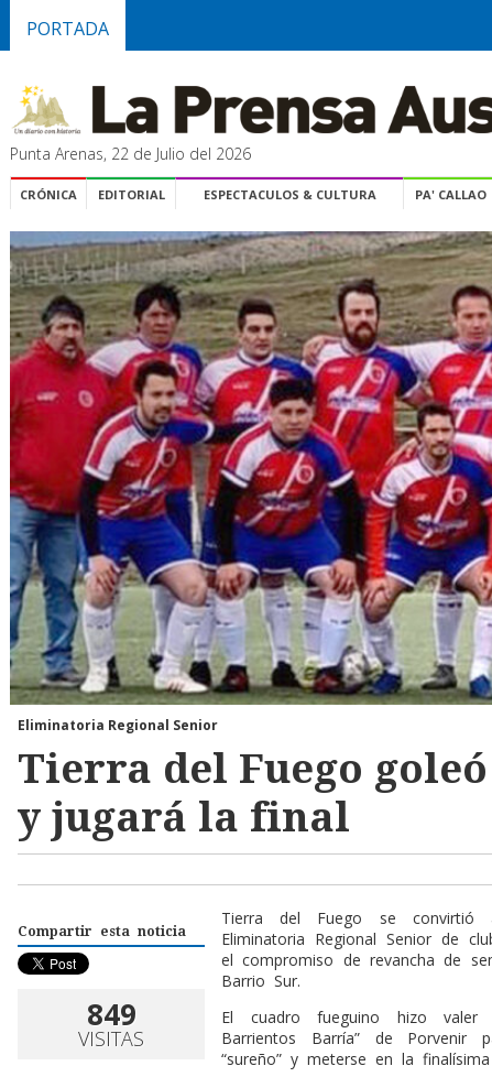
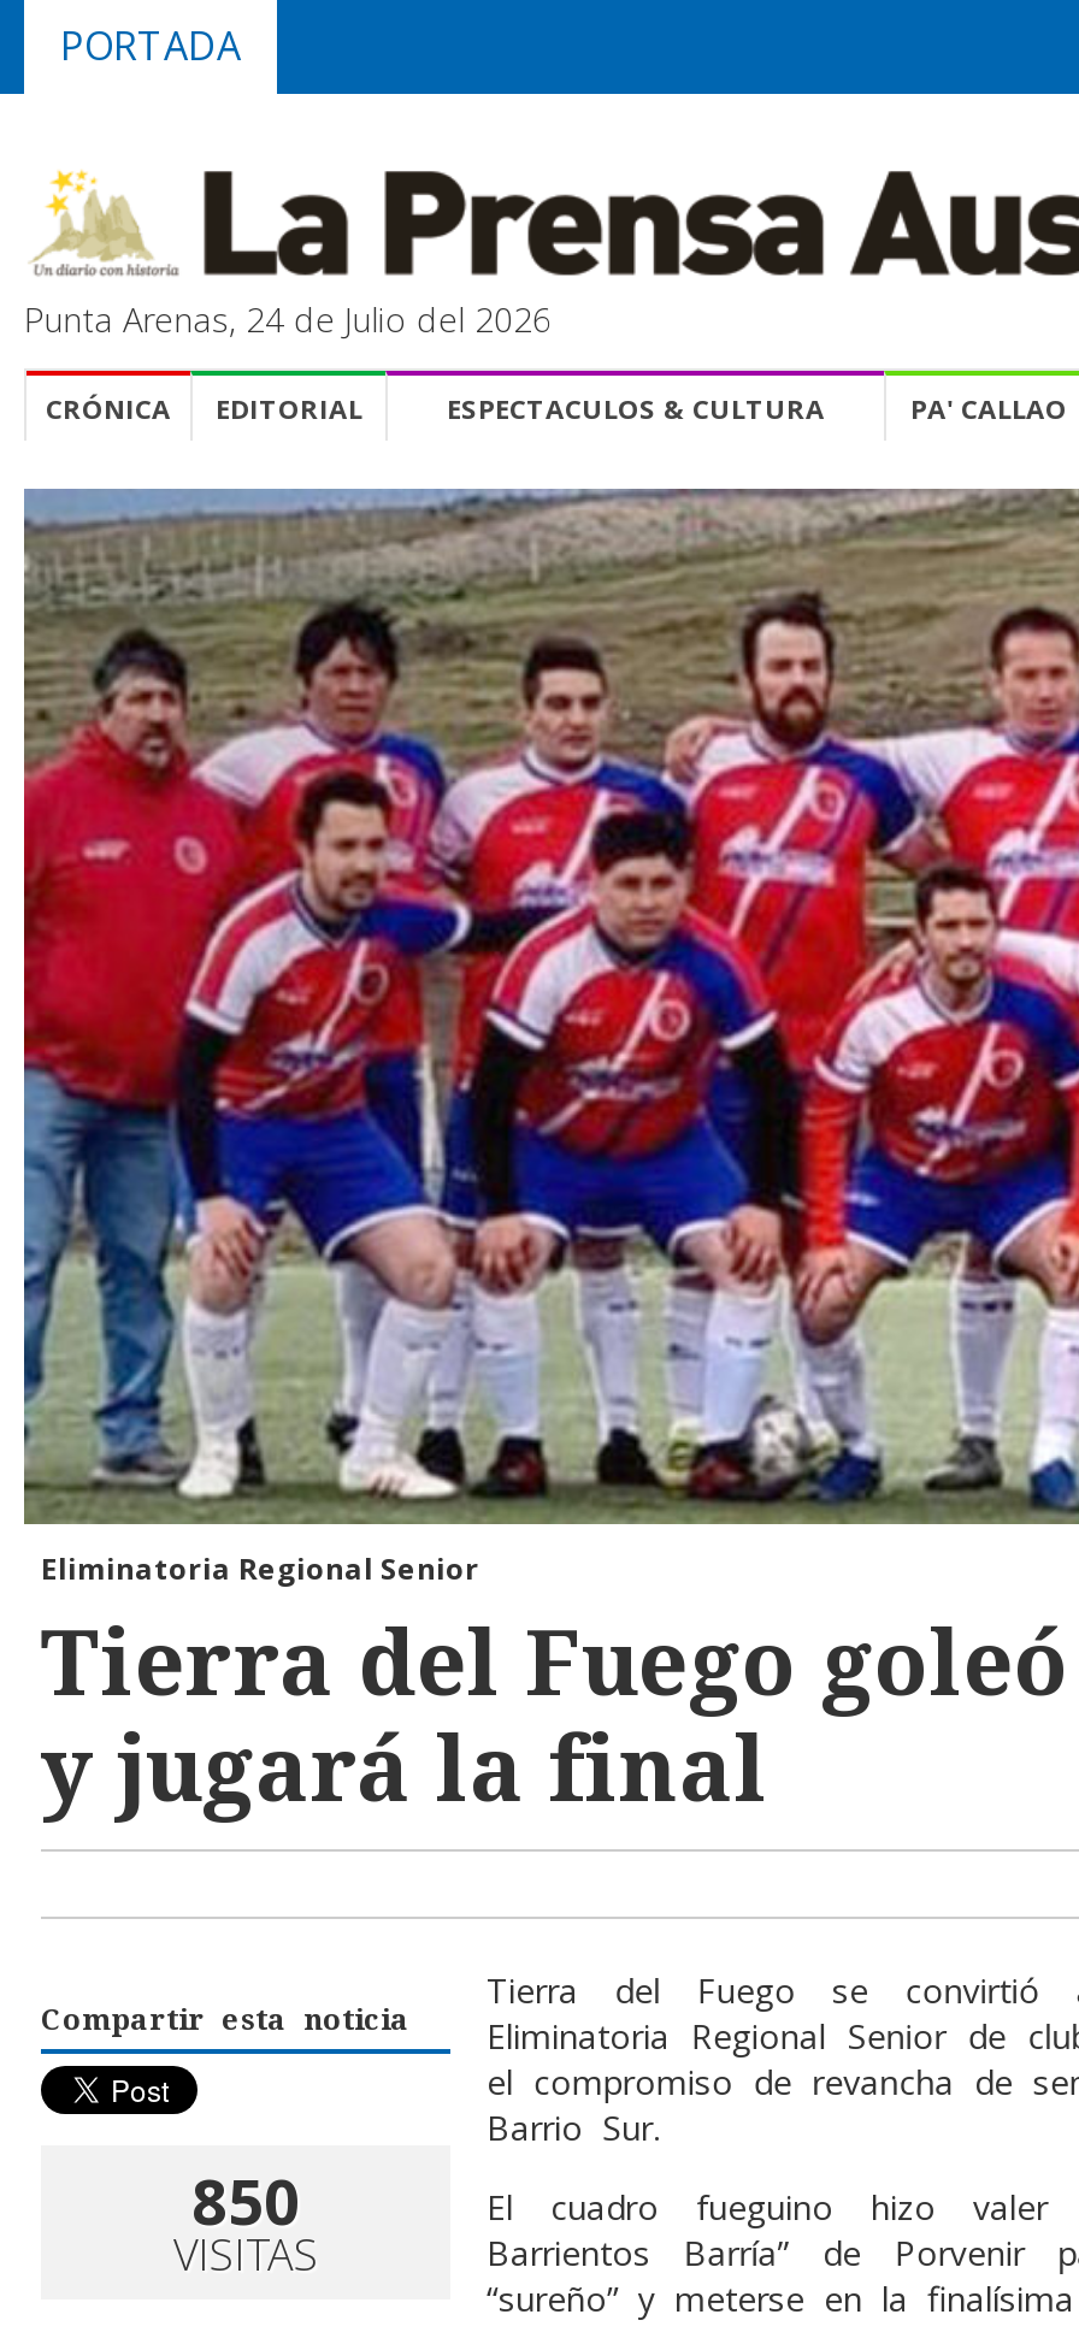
- Punta Arenas, 22 de Julio del 2026
+ Punta Arenas, 24 de Julio del 2026

- 849
+ 850
